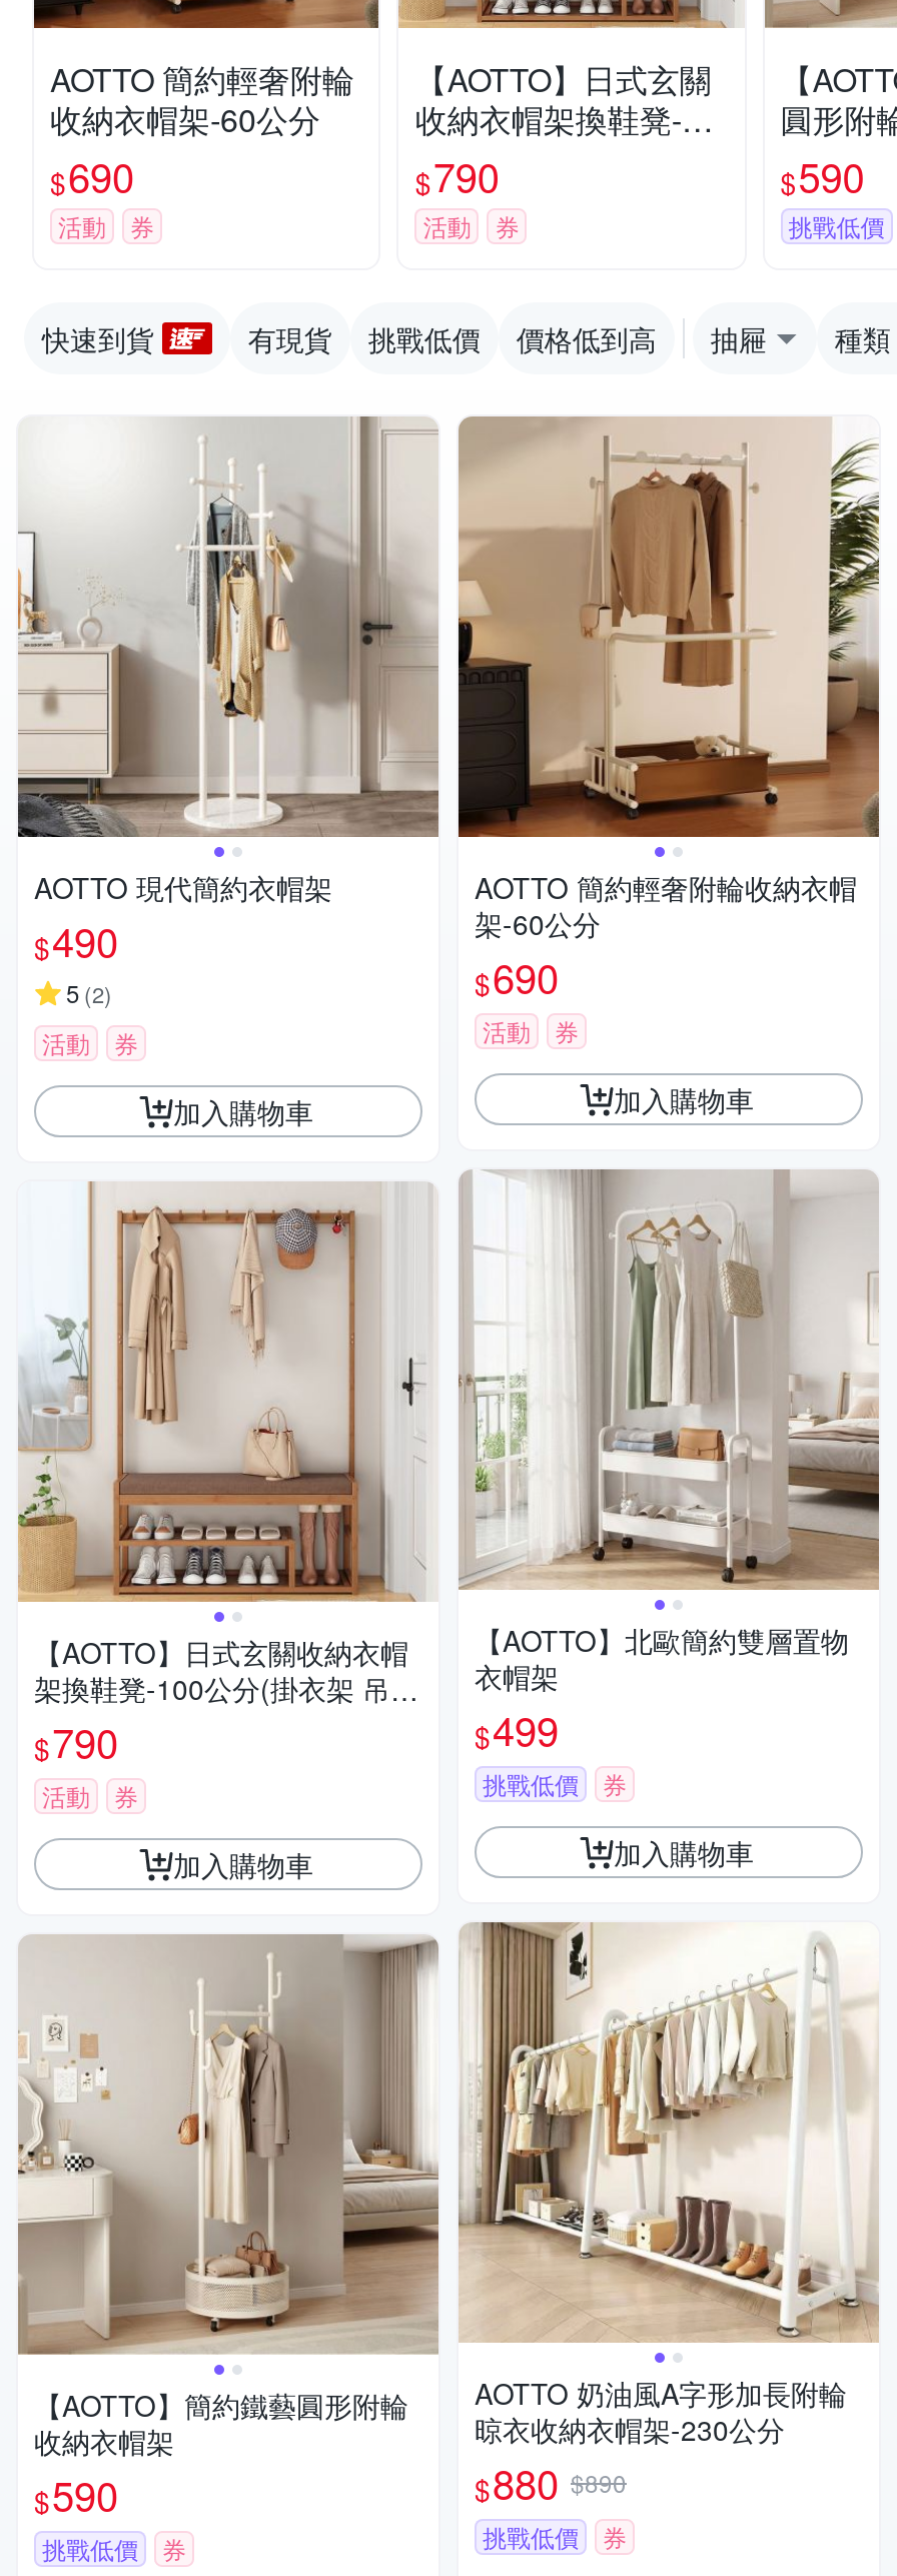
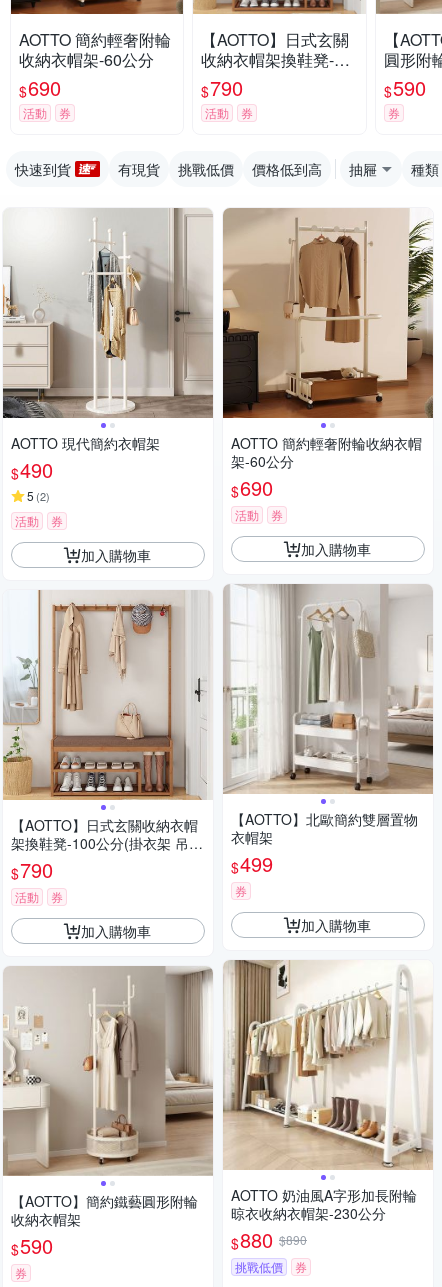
- 挑戰低價
+ 券

- 挑戰低價

- 挑戰低價
